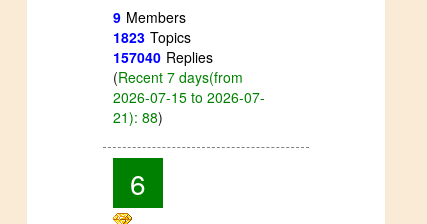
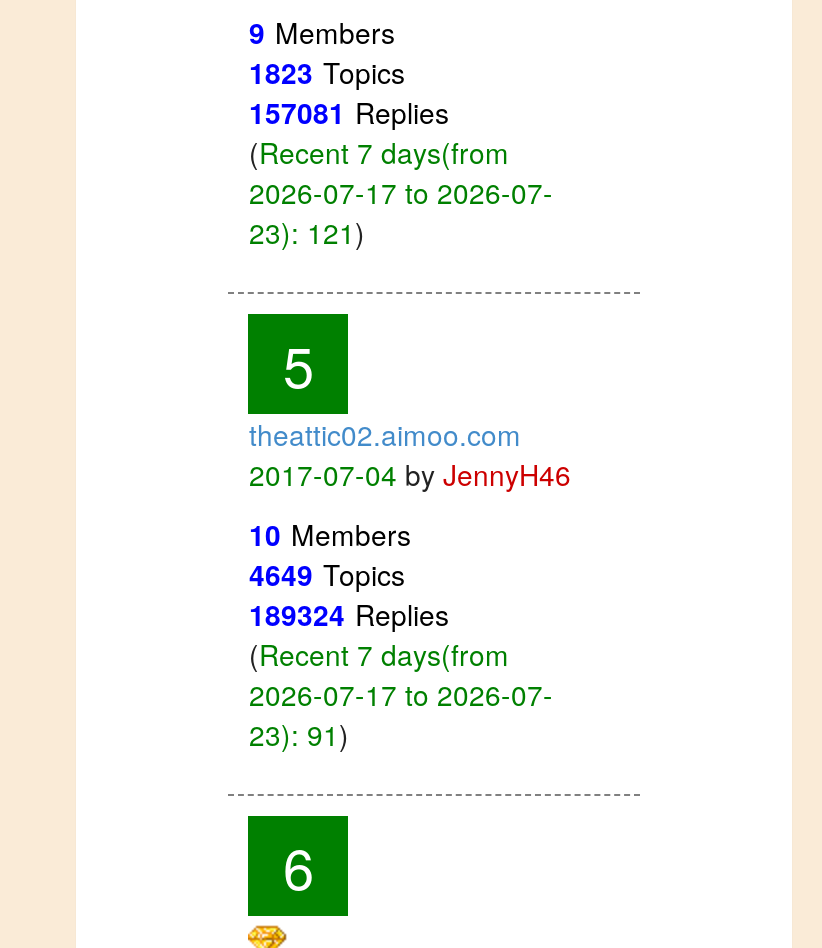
- 157040 Replies
+ 157081 Replies

- 2026-07-15 to 2026-07-
- 21): 88)
+ 2026-07-17 to 2026-07-
+ 23): 121)
+ 5
+ theattic02.aimoo.com
+ 2017-07-04 by JennyH46
+ 10 Members
+ 4649 Topics
+ 189324 Replies
+ (Recent 7 days(from
+ 2026-07-17 to 2026-07-
+ 23): 91)
